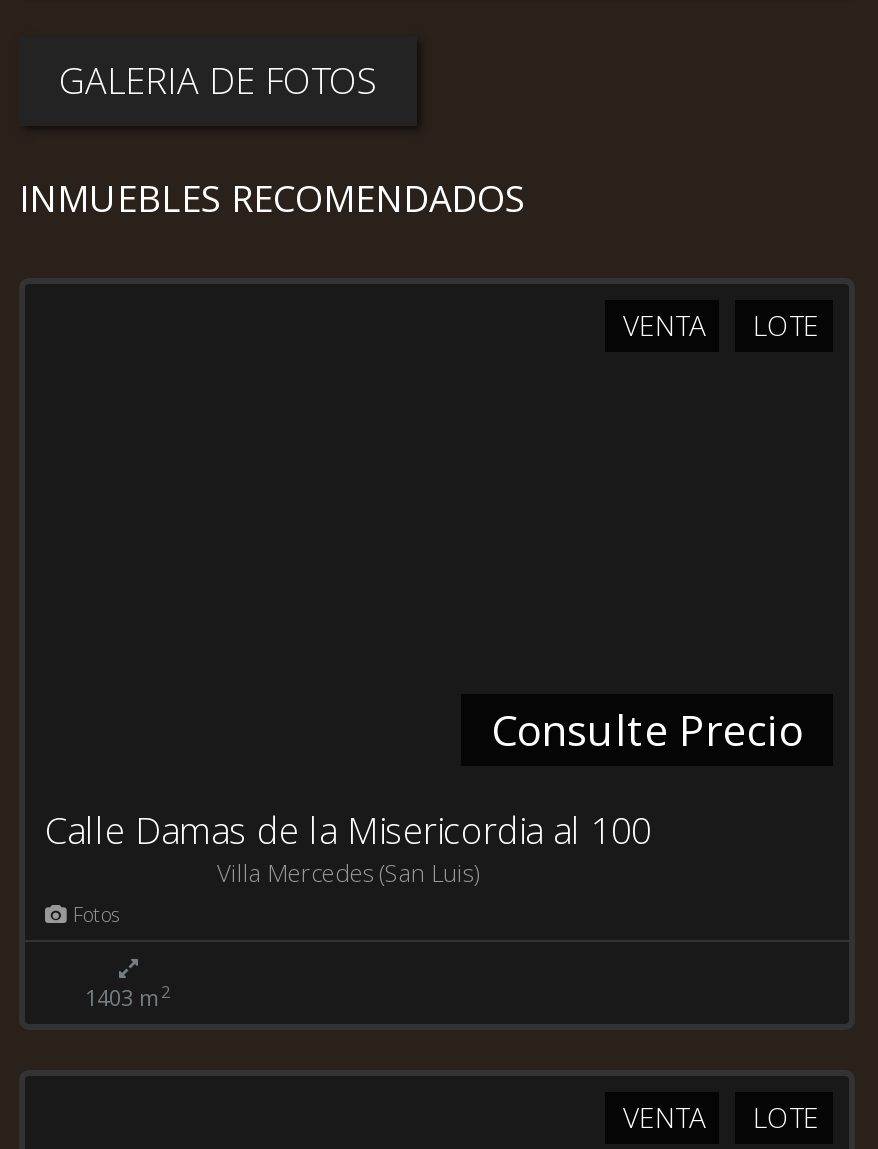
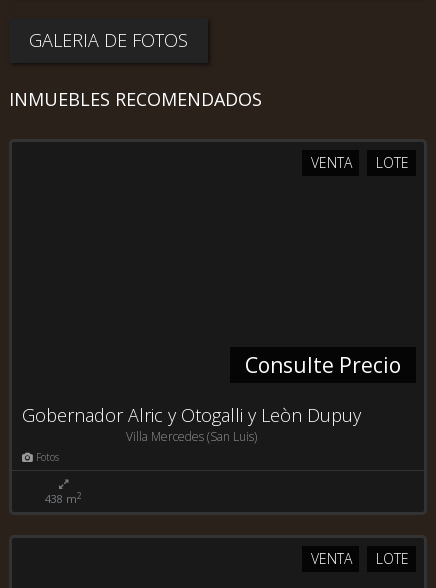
- Calle Damas de la Misericordia al 100
+ Gobernador Alric y Otogalli y Leòn Dupuy

- 1403 m2
+ 438 m2
